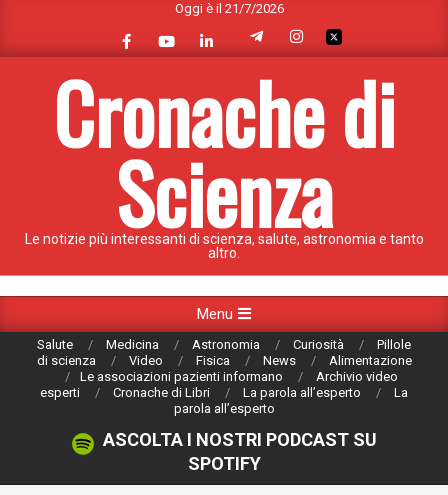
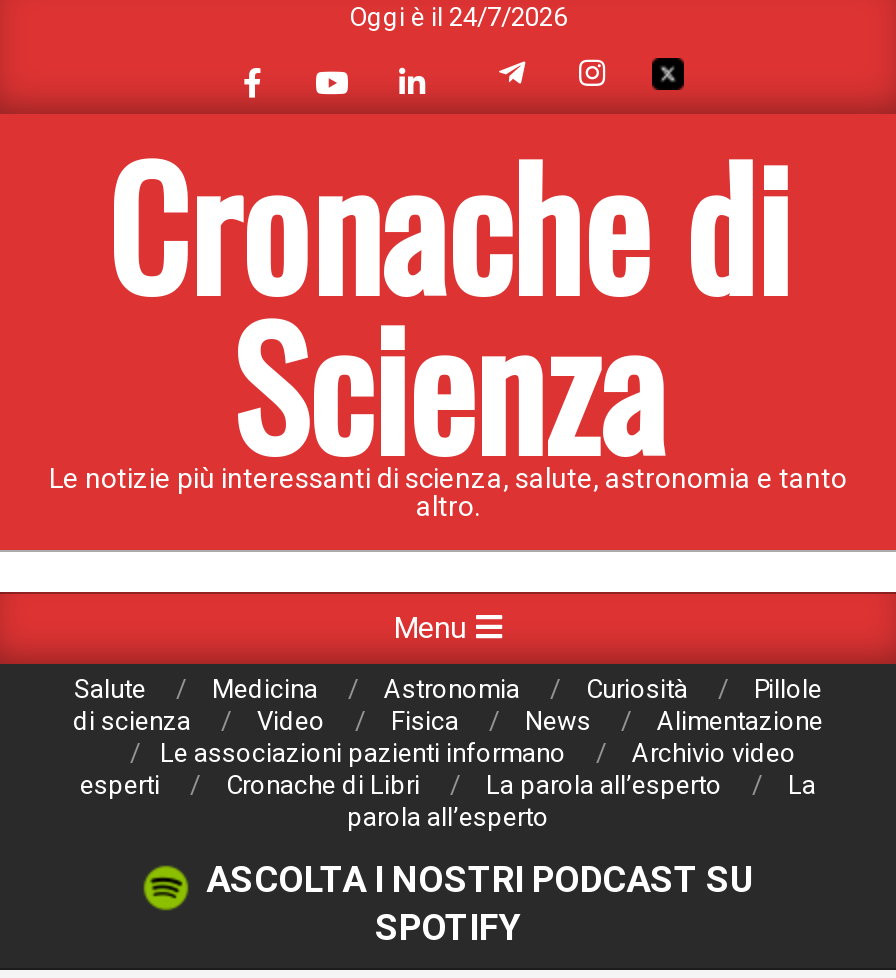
- Oggi è il 21/7/2026
+ Oggi è il 24/7/2026
